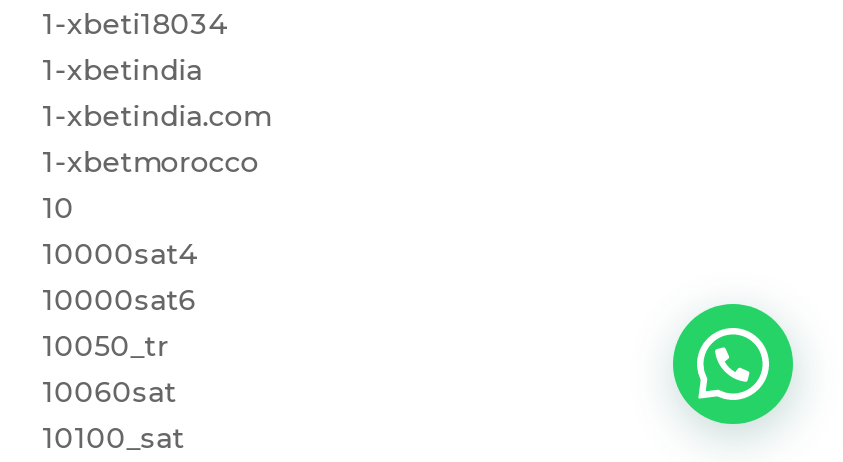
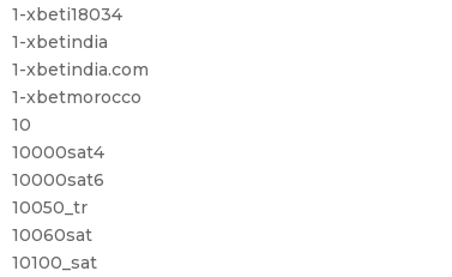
- [image]
